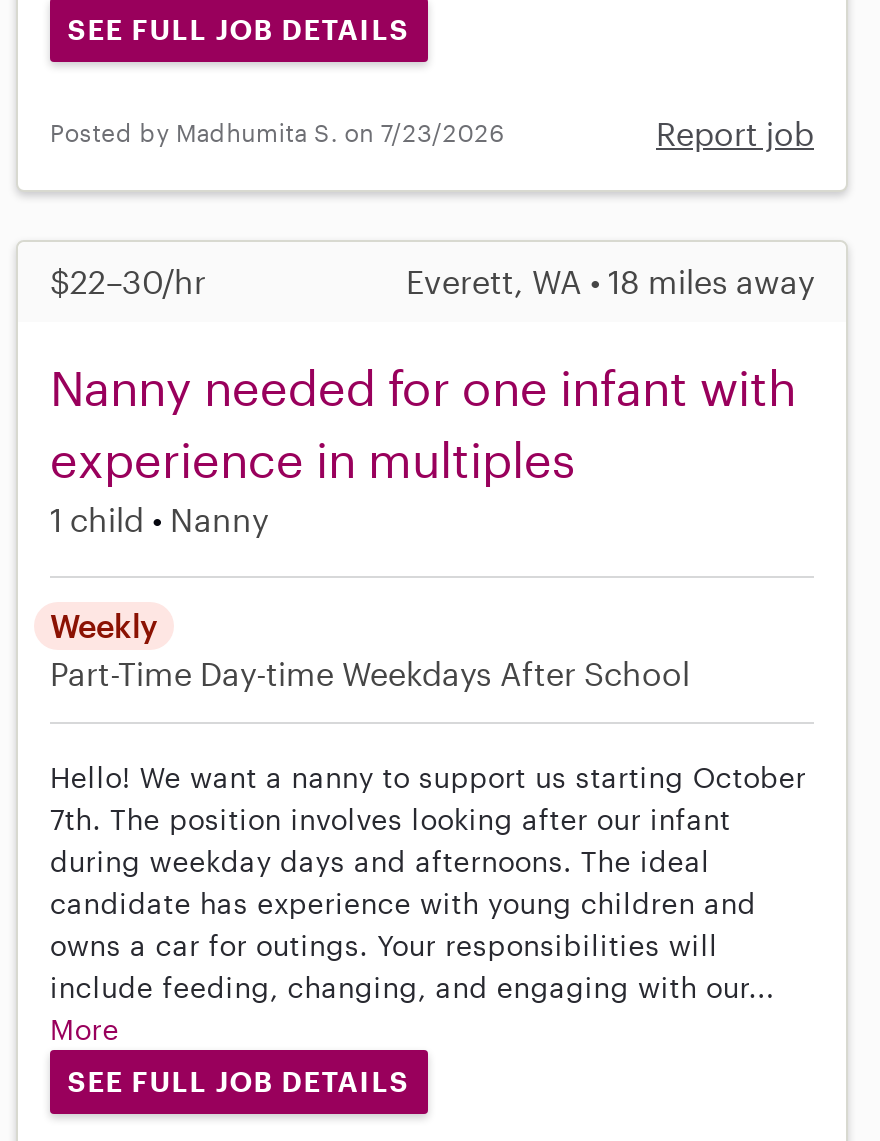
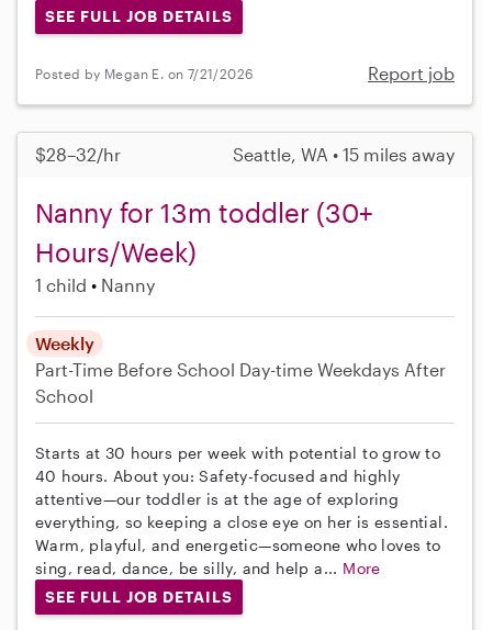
- Posted by Madhumita S. on 7/23/2026
+ Posted by Megan E. on 7/21/2026

- $22–30/hr
- Everett, WA • 18 miles away
+ $28–32/hr
+ Seattle, WA • 15 miles away

- Nanny needed for one infant with
- experience in multiples
+ Nanny for 13m toddler (30+
+ Hours/Week)

- Part-Time Day-time Weekdays After School
+ Part-Time Before School Day-time Weekdays After
+ School

- Hello! We want a nanny to support us starting October
- 7th. The position involves looking after our infant
- during weekday days and afternoons. The ideal
- candidate has experience with young children and
- owns a car for outings. Your responsibilities will
- include feeding, changing, and engaging with our...
- More
+ Starts at 30 hours per week with potential to grow to
+ 40 hours. About you: Safety-focused and highly
+ attentive—our toddler is at the age of exploring
+ everything, so keeping a close eye on her is essential.
+ Warm, playful, and energetic—someone who loves to
+ sing, read, dance, be silly, and help a... More
